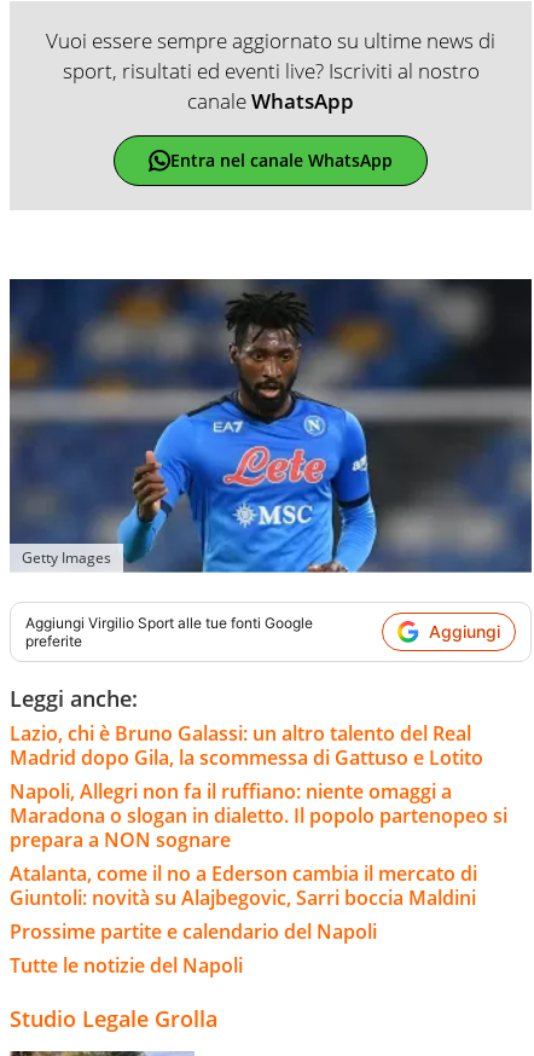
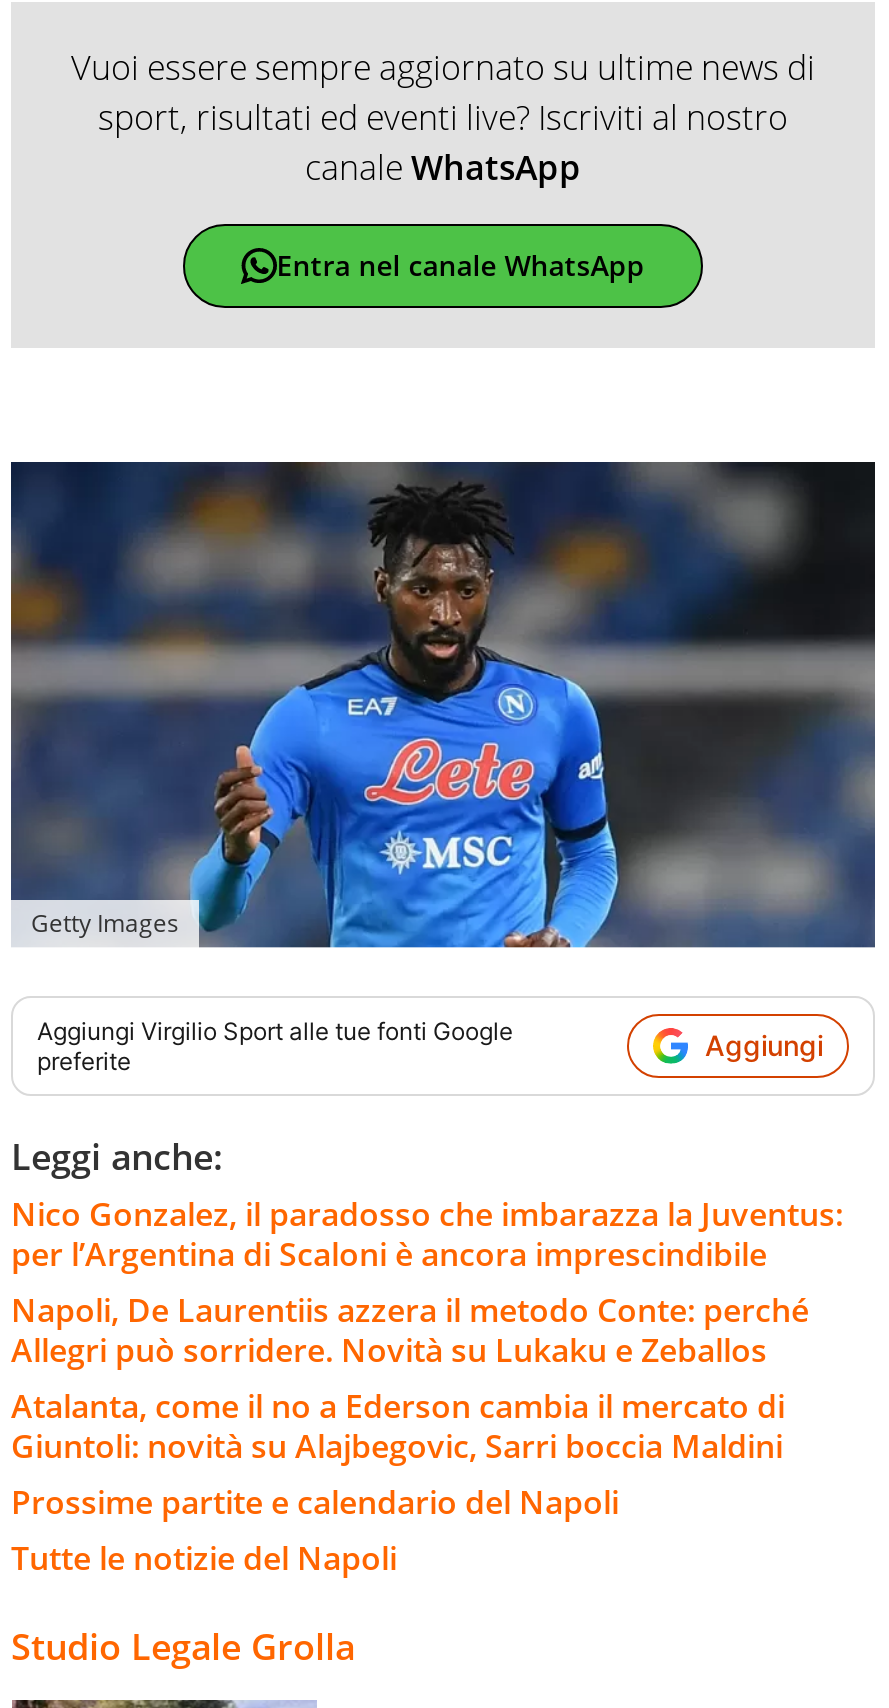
- Lazio, chi è Bruno Galassi: un altro talento del Real
- Madrid dopo Gila, la scommessa di Gattuso e Lotito
- Napoli, Allegri non fa il ruffiano: niente omaggi a
- Maradona o slogan in dialetto. Il popolo partenopeo si
- prepara a NON sognare
+ Nico Gonzalez, il paradosso che imbarazza la Juventus:
+ per l’Argentina di Scaloni è ancora imprescindibile
+ Napoli, De Laurentiis azzera il metodo Conte: perché
+ Allegri può sorridere. Novità su Lukaku e Zeballos
